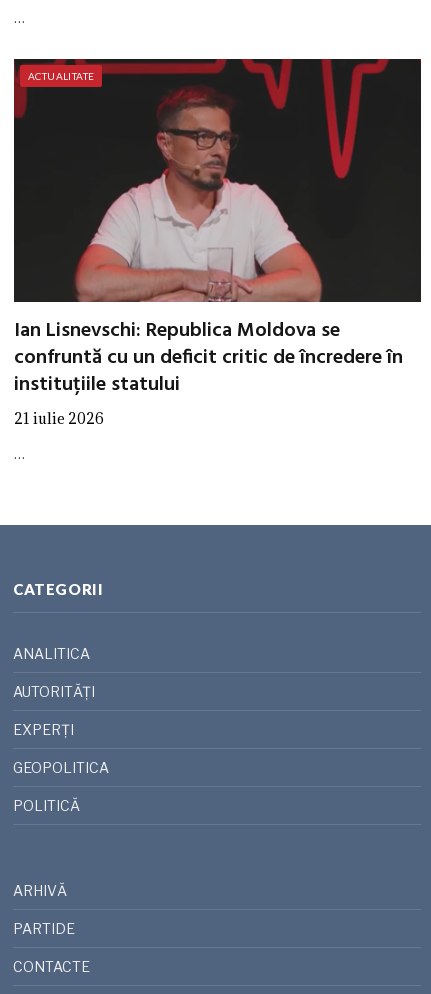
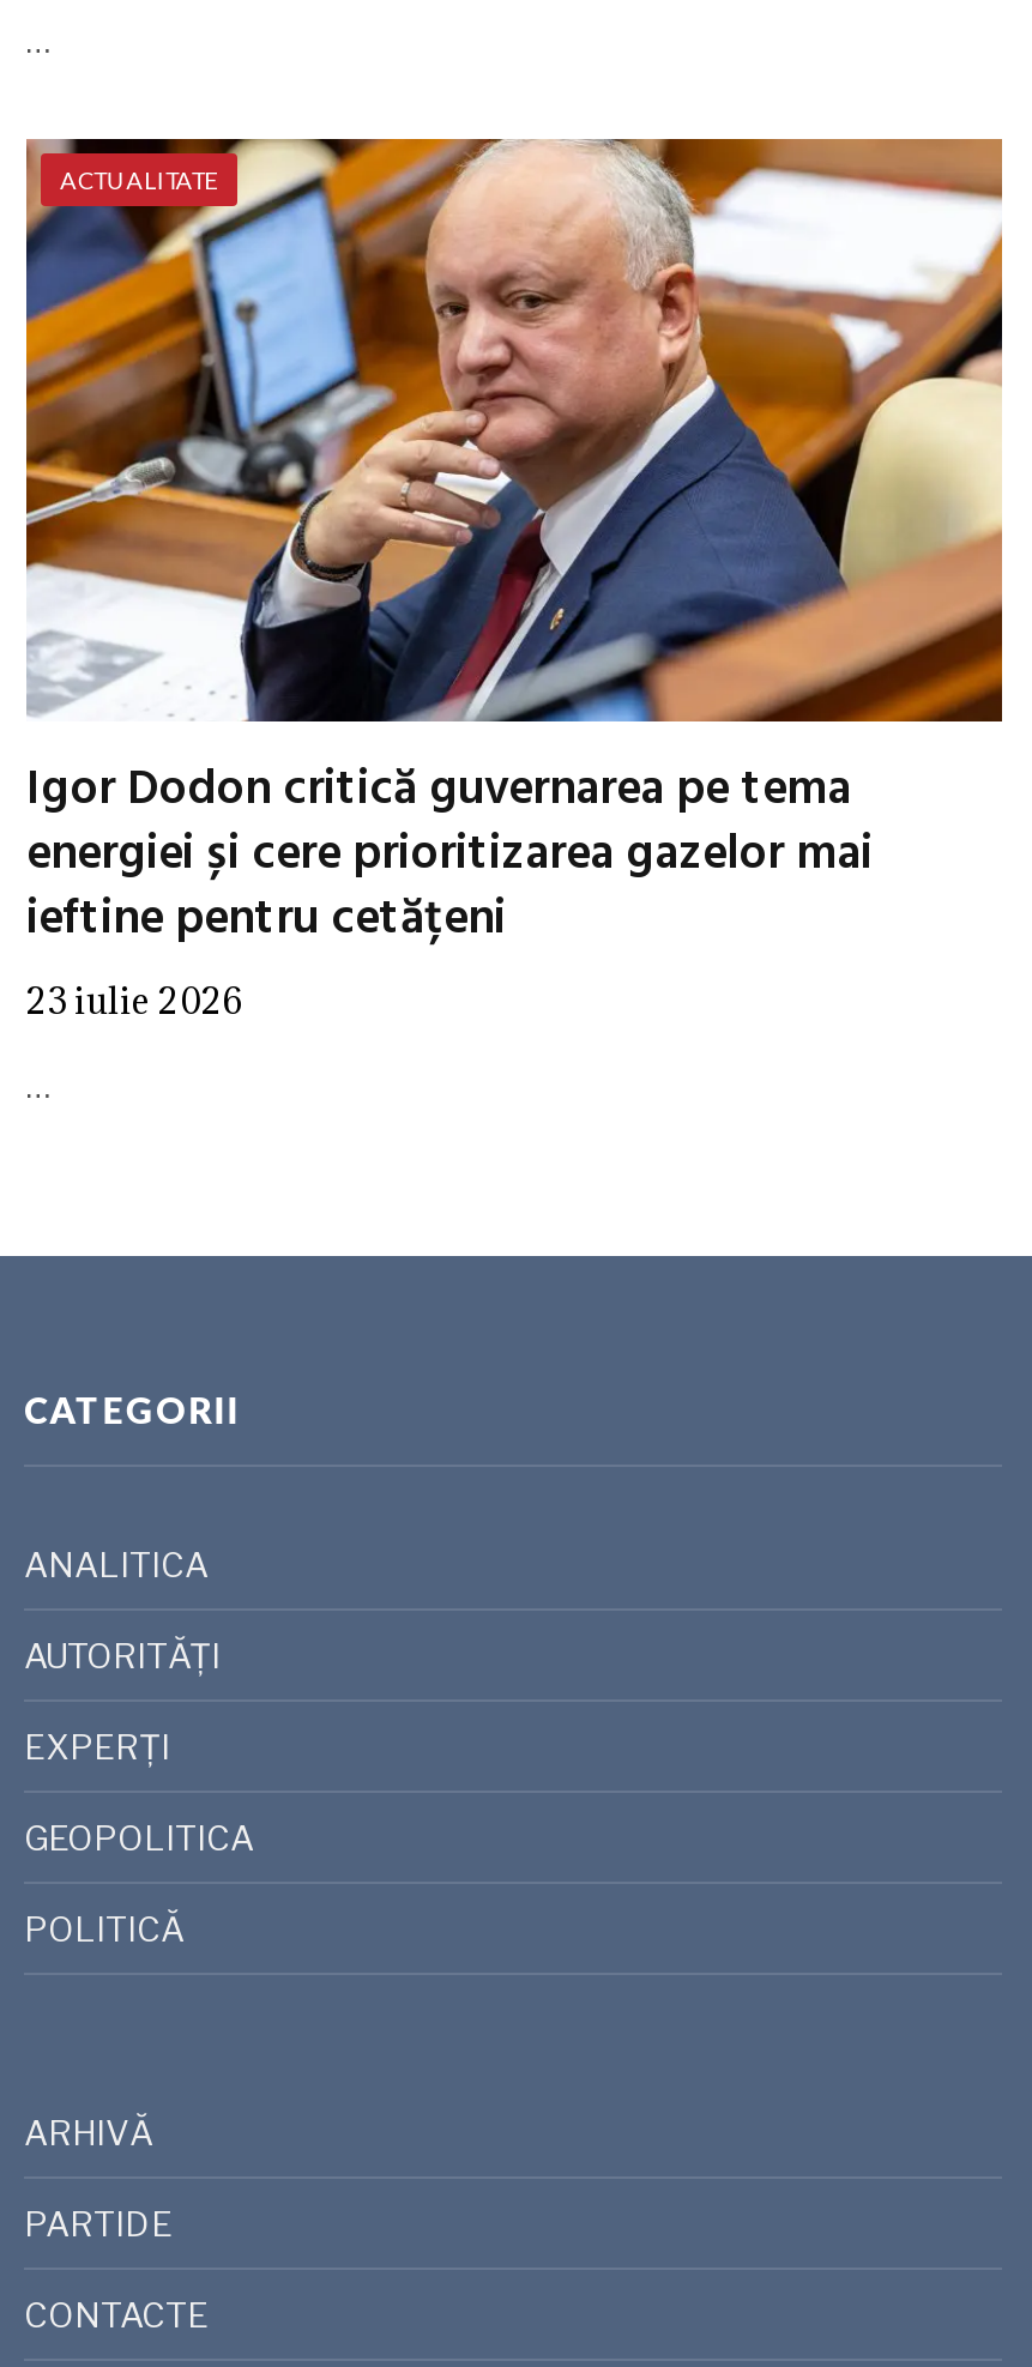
- [image]
- Ian Lisnevschi: Republica Moldova se
- confruntă cu un deficit critic de încredere în
- instituțiile statului
- 21 iulie 2026
+ [image]
+ Igor Dodon critică guvernarea pe tema
+ energiei și cere prioritizarea gazelor mai
+ ieftine pentru cetățeni
+ 23 iulie 2026
